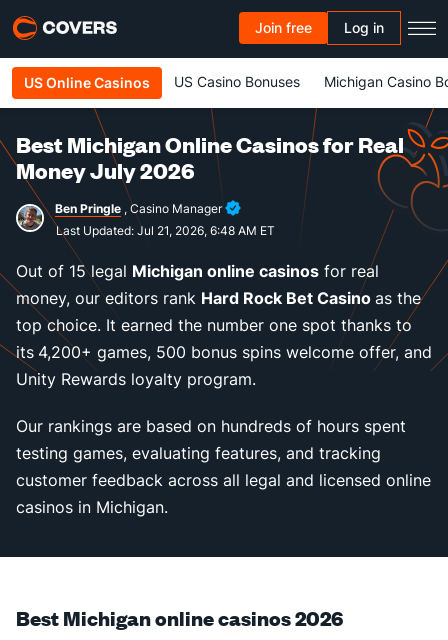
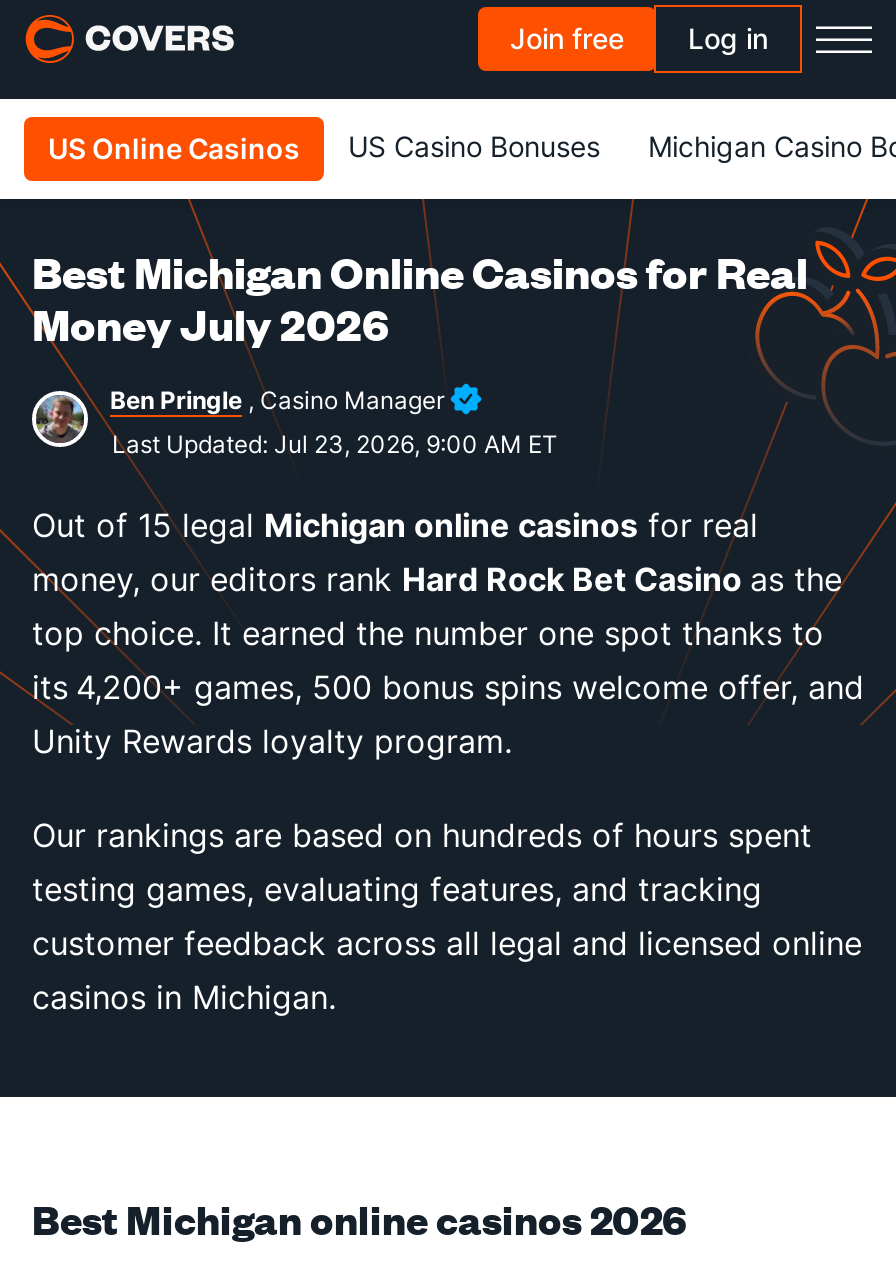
- Last Updated: Jul 21, 2026, 6:48 AM ET
+ Last Updated: Jul 23, 2026, 9:00 AM ET
